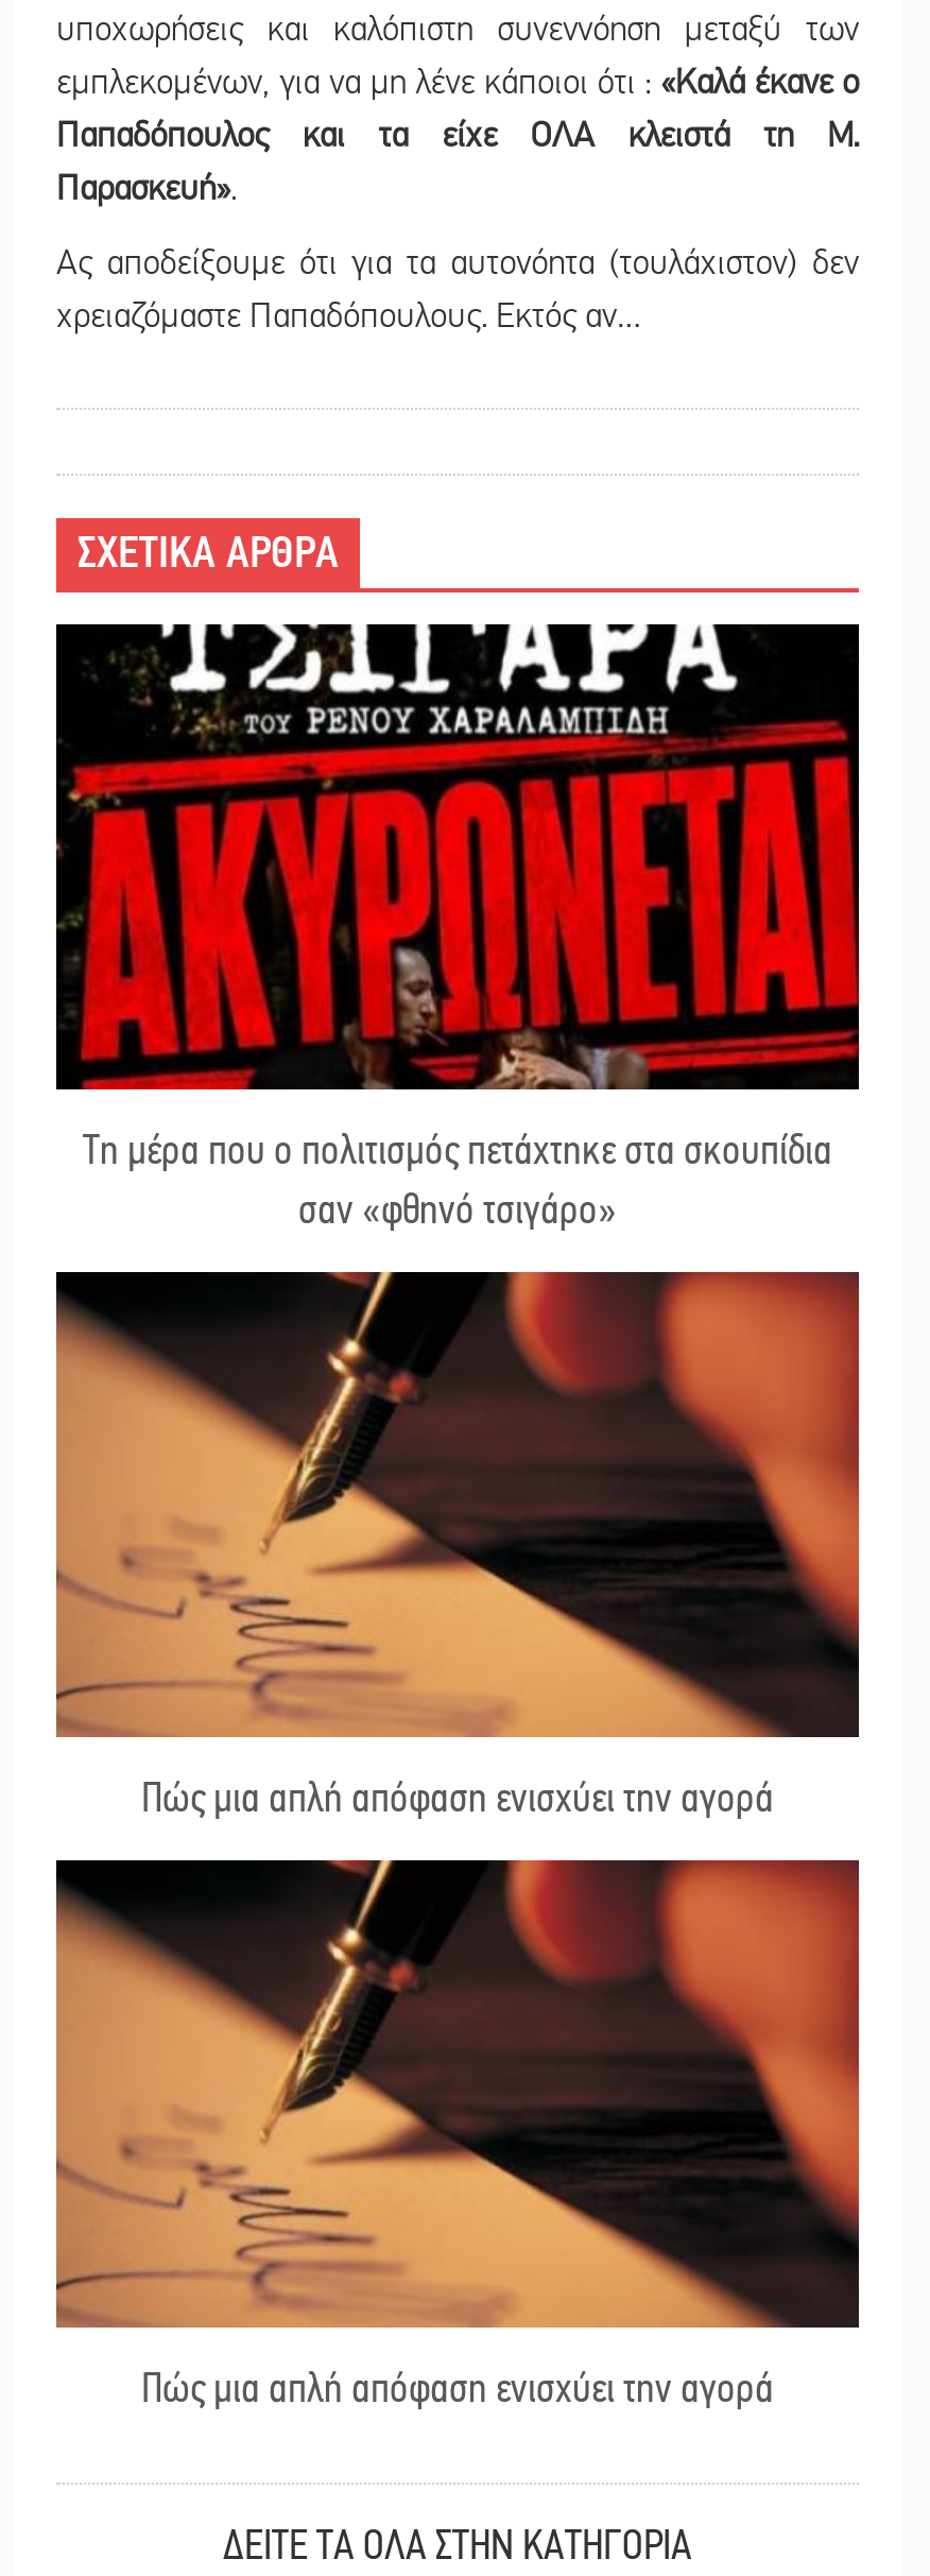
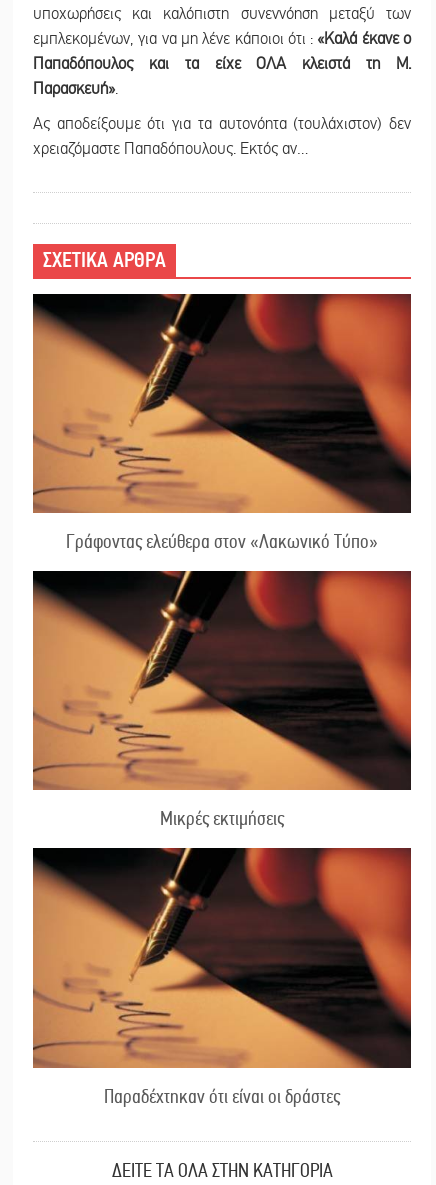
- [image]
- Τη μέρα που ο πολιτισμός πετάχτηκε στα σκουπίδια
- σαν «φθηνό τσιγάρο»
+ [image]
+ Γράφοντας ελεύθερα στον «Λακωνικό Τύπο»

- Πώς μια απλή απόφαση ενισχύει την αγορά
+ Μικρές εκτιμήσεις

- Πώς μια απλή απόφαση ενισχύει την αγορά
+ Παραδέχτηκαν ότι είναι οι δράστες
